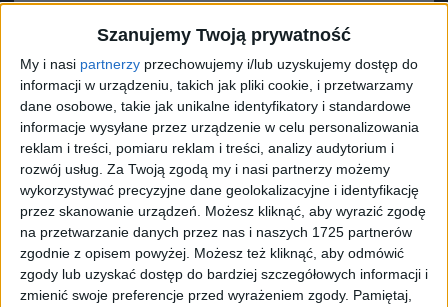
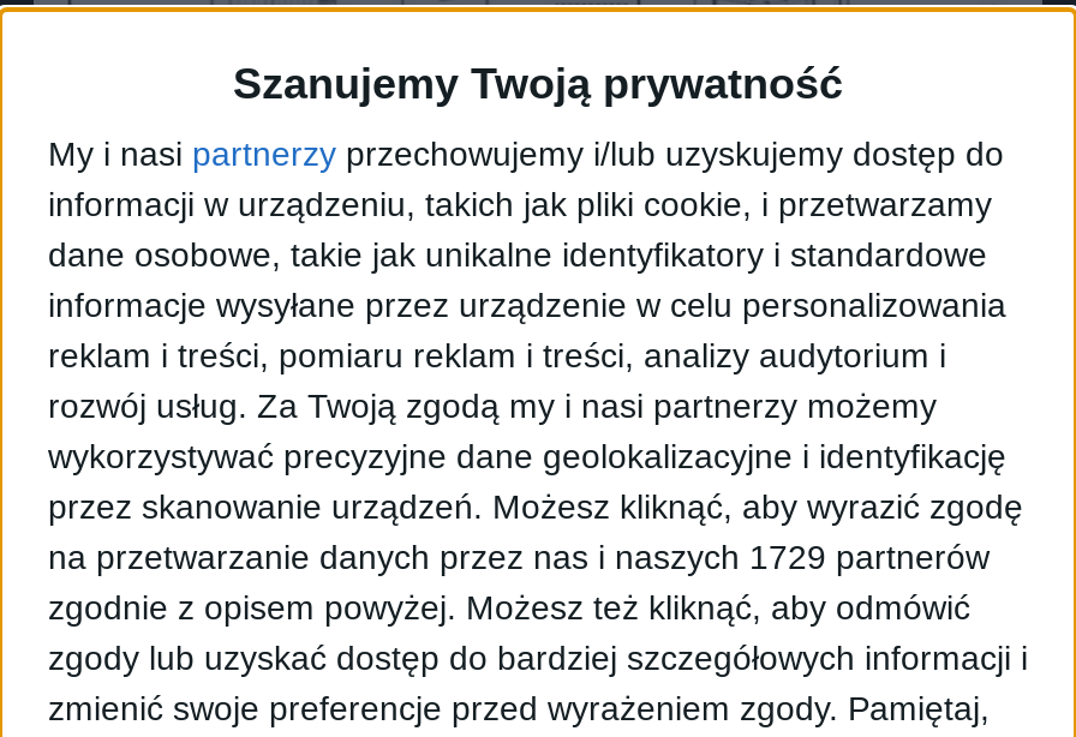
- na przetwarzanie danych przez nas i naszych 1725 partnerów
+ na przetwarzanie danych przez nas i naszych 1729 partnerów
